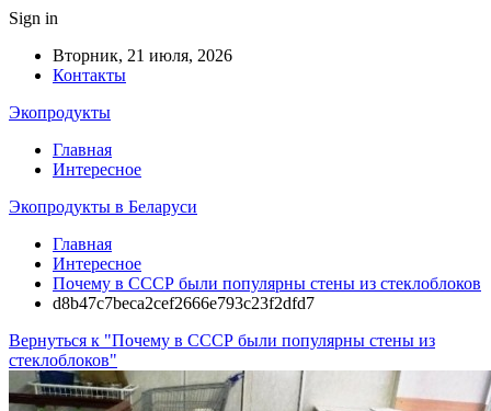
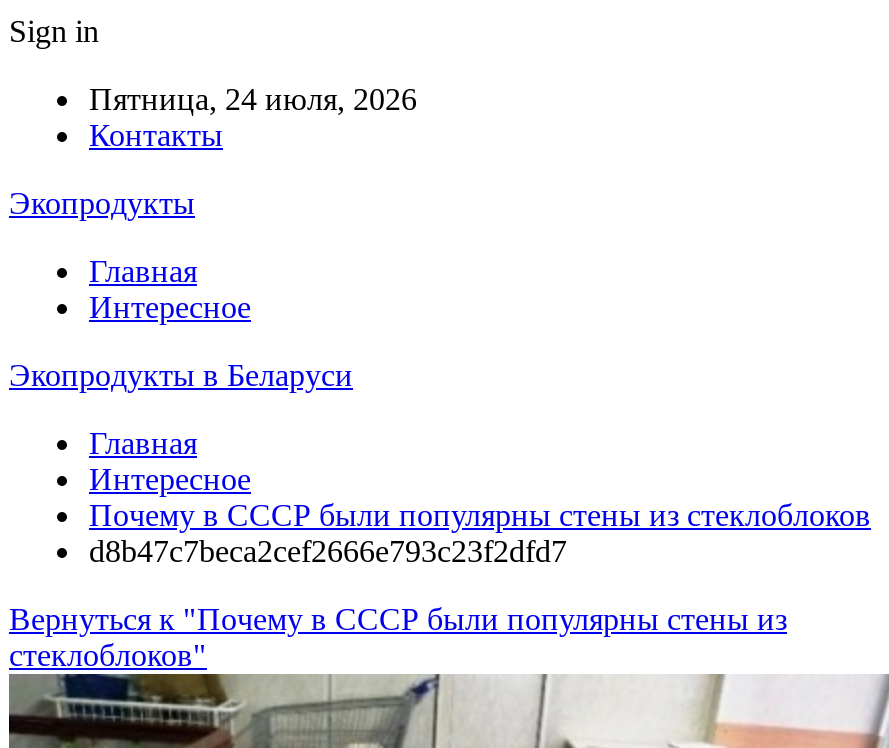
- Вторник, 21 июля, 2026
+ Пятница, 24 июля, 2026
